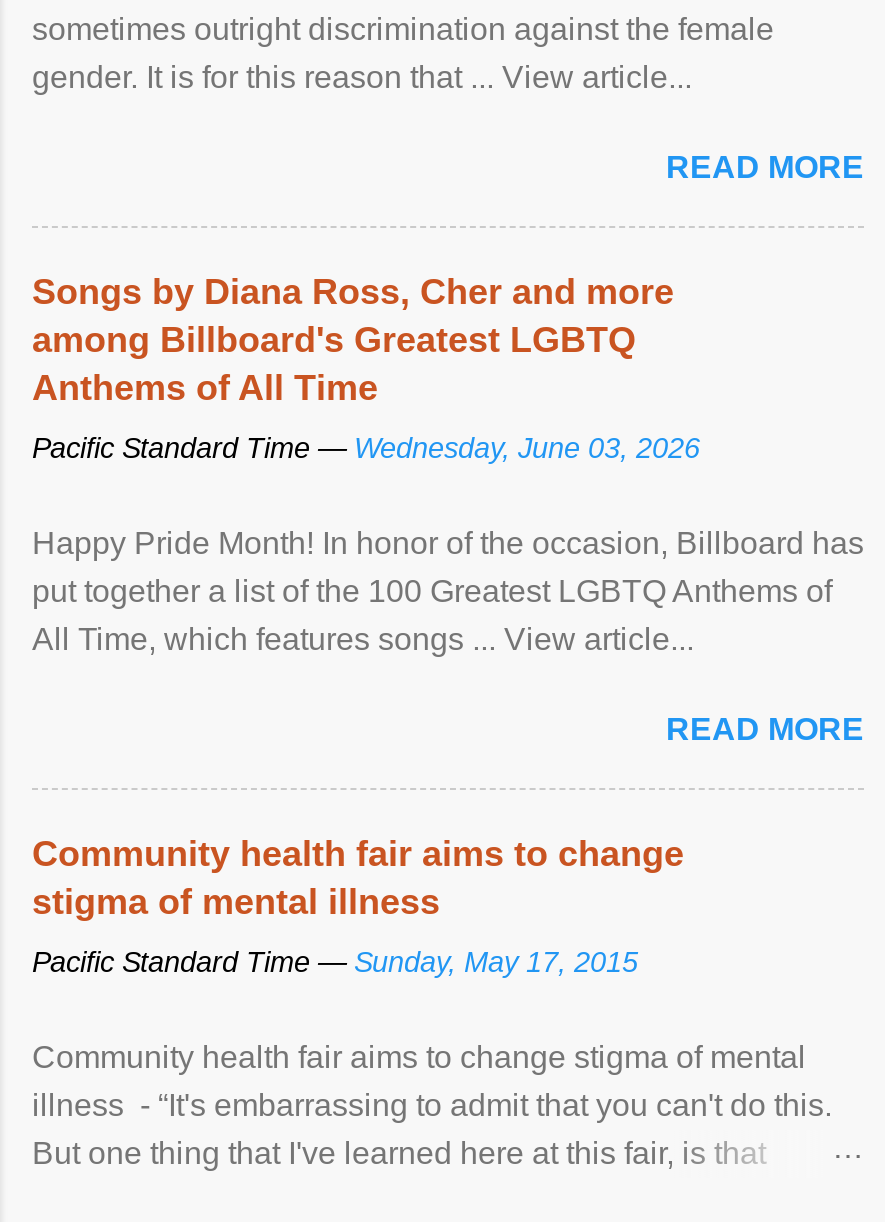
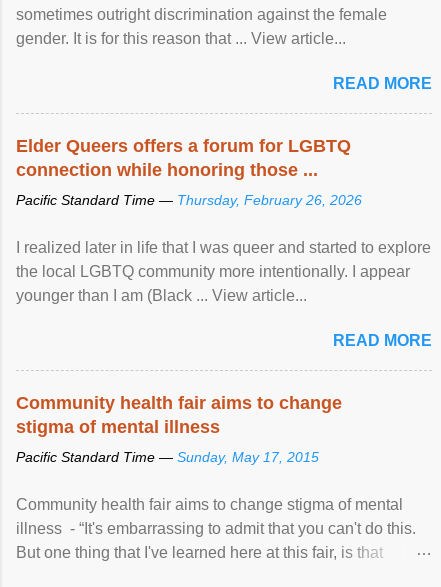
- Songs by Diana Ross, Cher and more
- among Billboard's Greatest LGBTQ
- Anthems of All Time
+ Elder Queers offers a forum for LGBTQ
+ connection while honoring those ...

- Pacific Standard Time — Wednesday, June 03, 2026
+ Pacific Standard Time — Thursday, February 26, 2026

- Happy Pride Month! In honor of the occasion, Billboard has
- put together a list of the 100 Greatest LGBTQ Anthems of
- All Time, which features songs ... View article...
+ I realized later in life that I was queer and started to explore
+ the local LGBTQ community more intentionally. I appear
+ younger than I am (Black ... View article...
